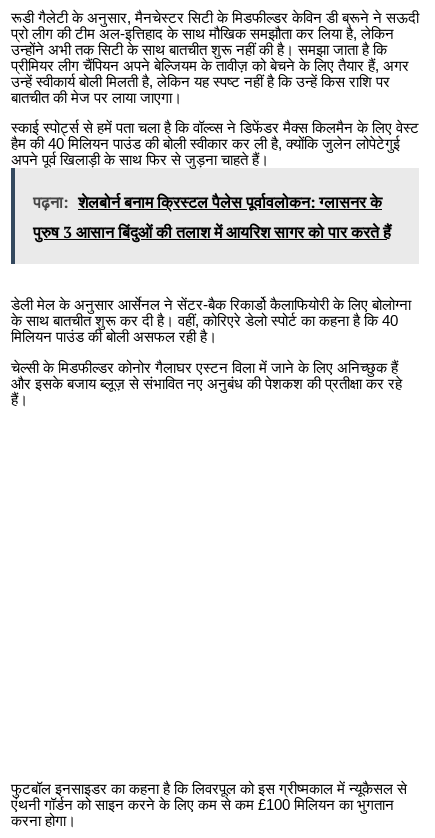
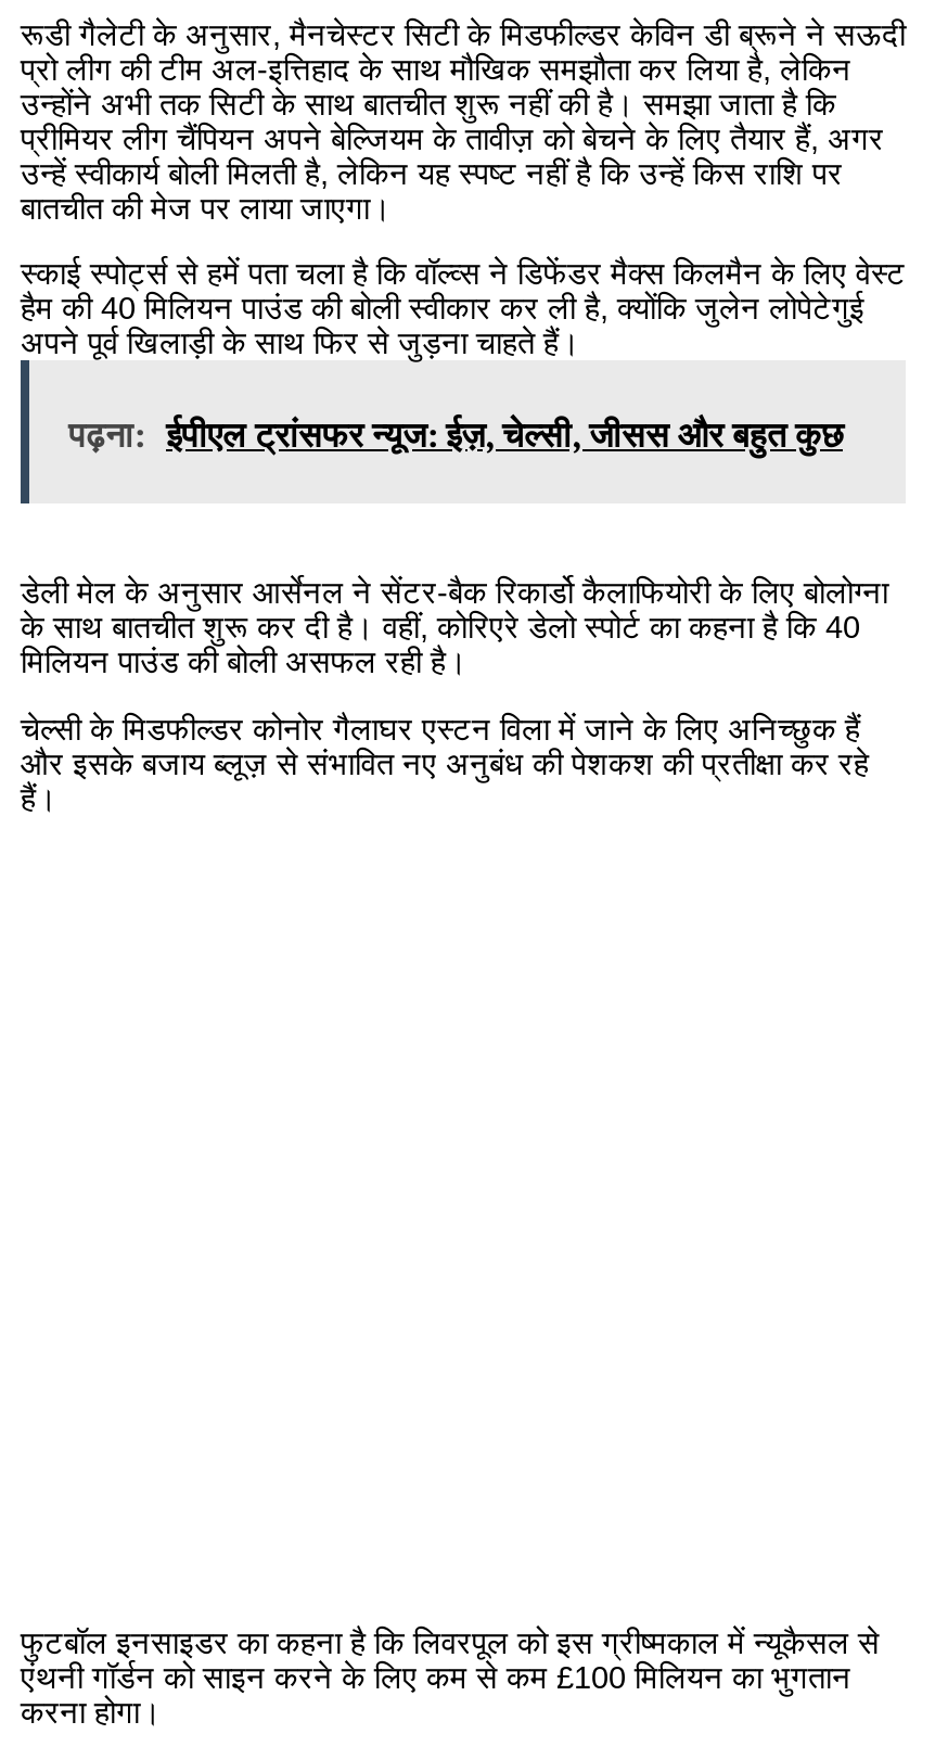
- पढ़ना: शेलबोर्न बनाम क्रिस्टल पैलेस पूर्वावलोकन: ग्लासनर के
- पुरुष 3 आसान बिंदुओं की तलाश में आयरिश सागर को पार करते हैं
+ पढ़ना: ईपीएल ट्रांसफर न्यूज: ईज़, चेल्सी, जीसस और बहुत कुछ
